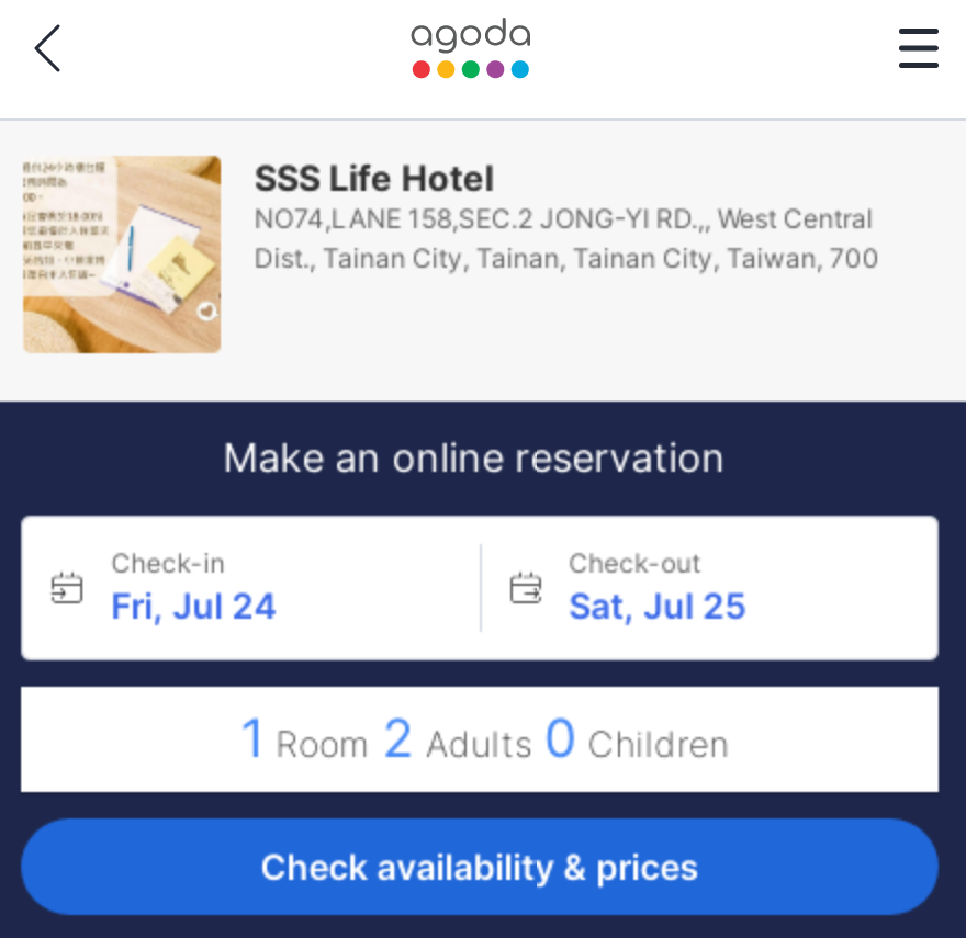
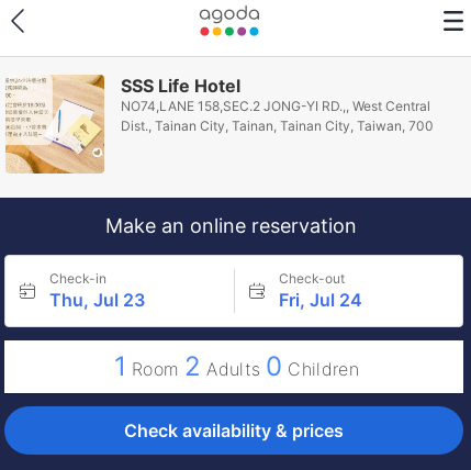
- Fri, Jul 24
+ Thu, Jul 23

- Sat, Jul 25
+ Fri, Jul 24
